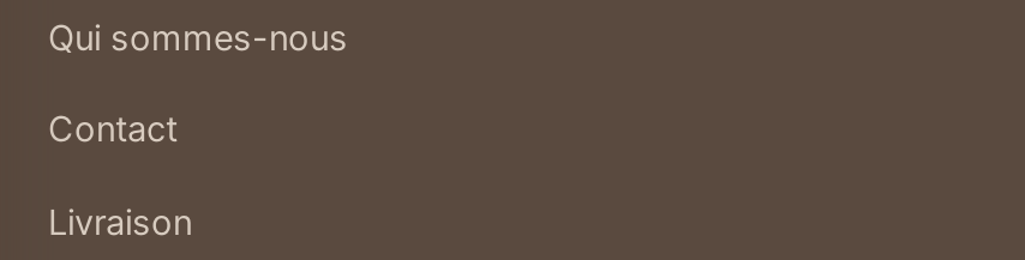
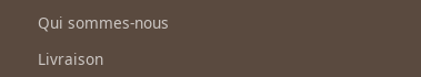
- Contact
